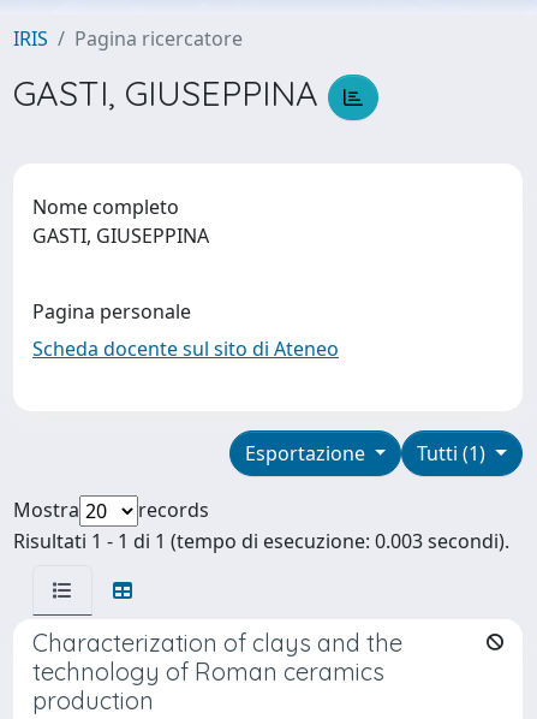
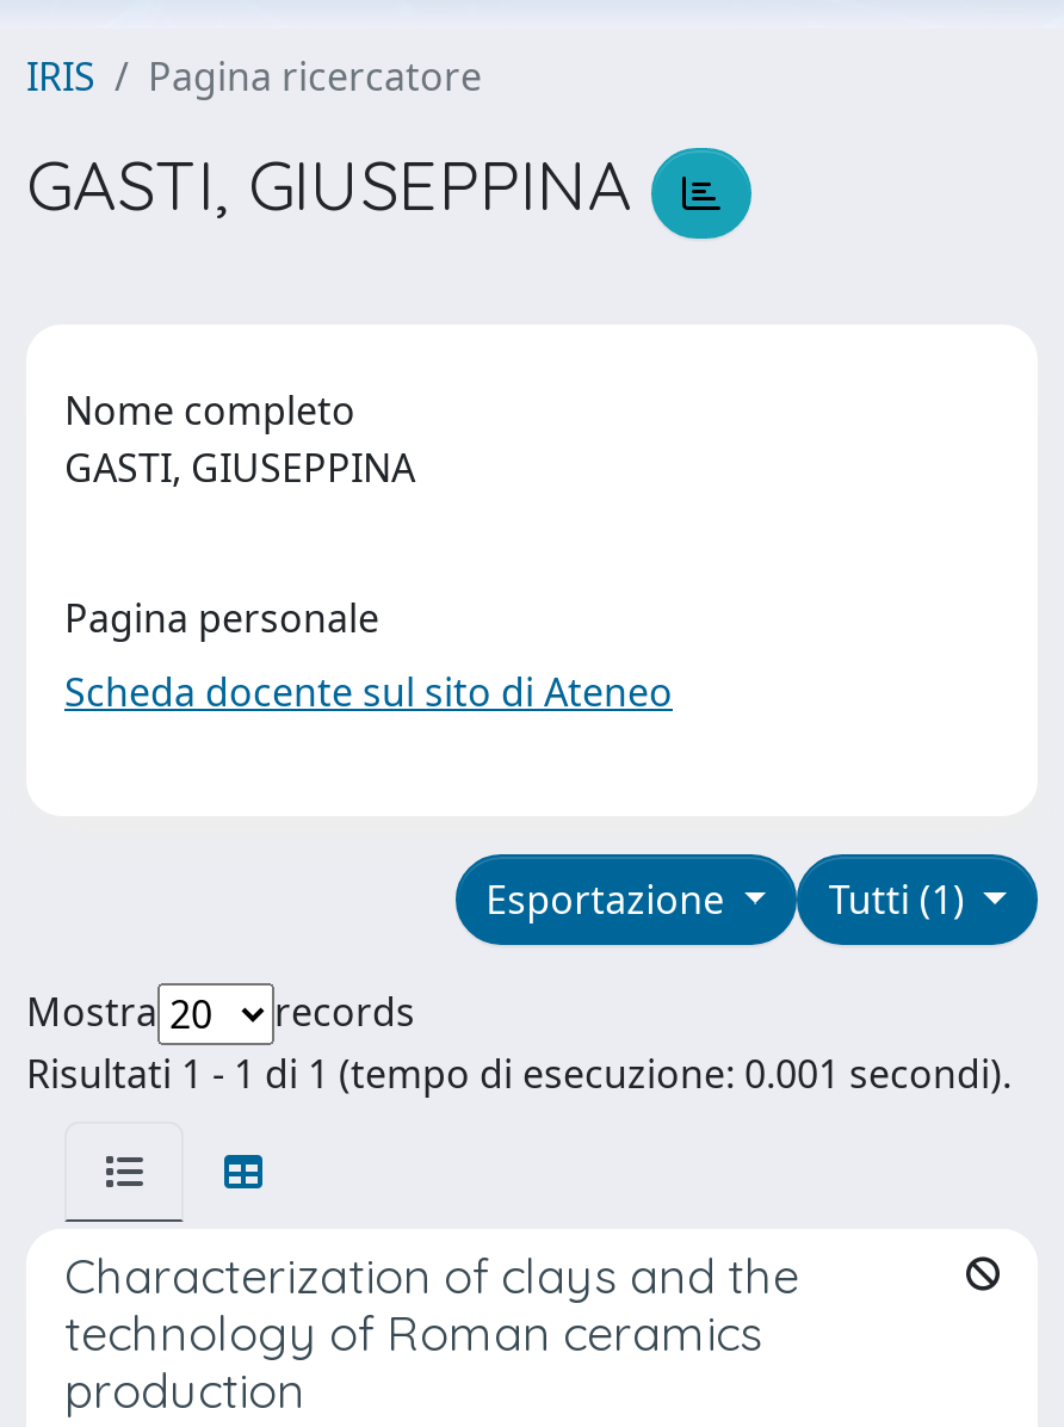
- Risultati 1 - 1 di 1 (tempo di esecuzione: 0.003 secondi).
+ Risultati 1 - 1 di 1 (tempo di esecuzione: 0.001 secondi).
